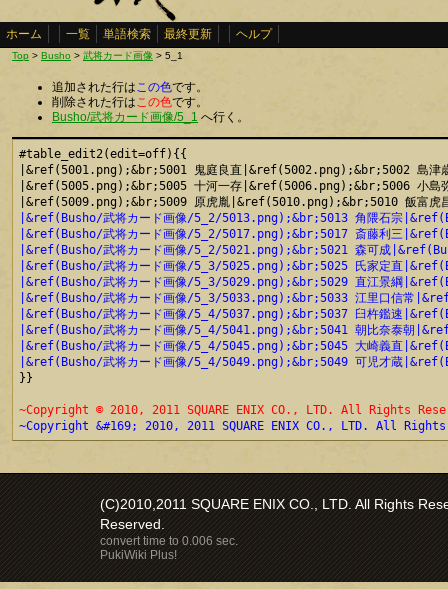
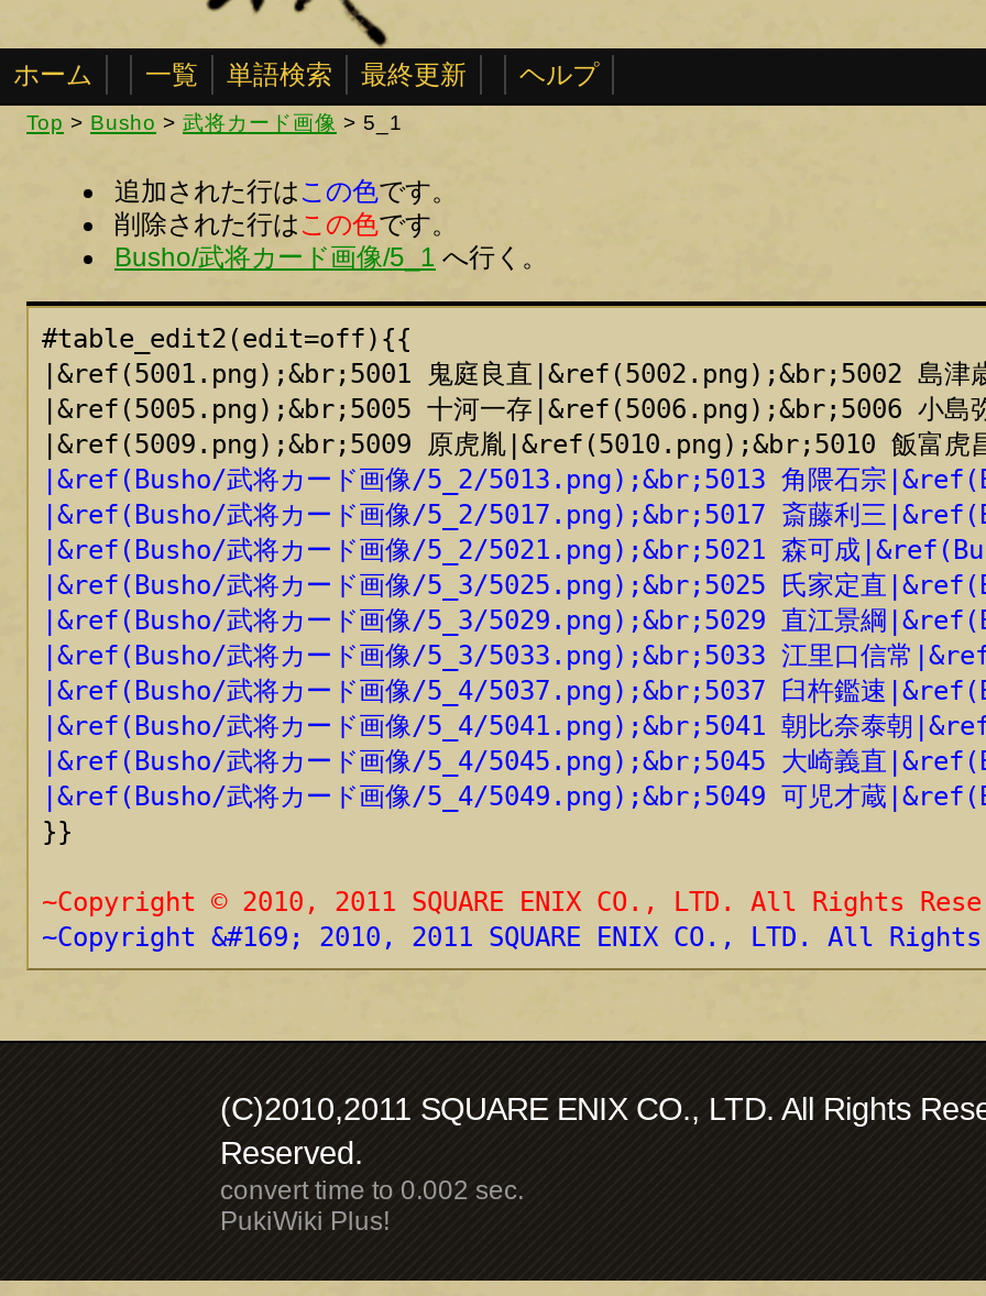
- convert time to 0.006 sec.
+ convert time to 0.002 sec.
